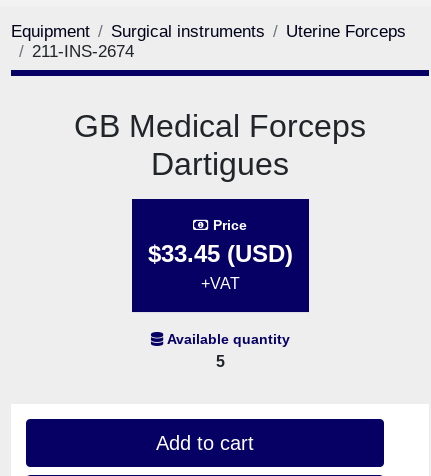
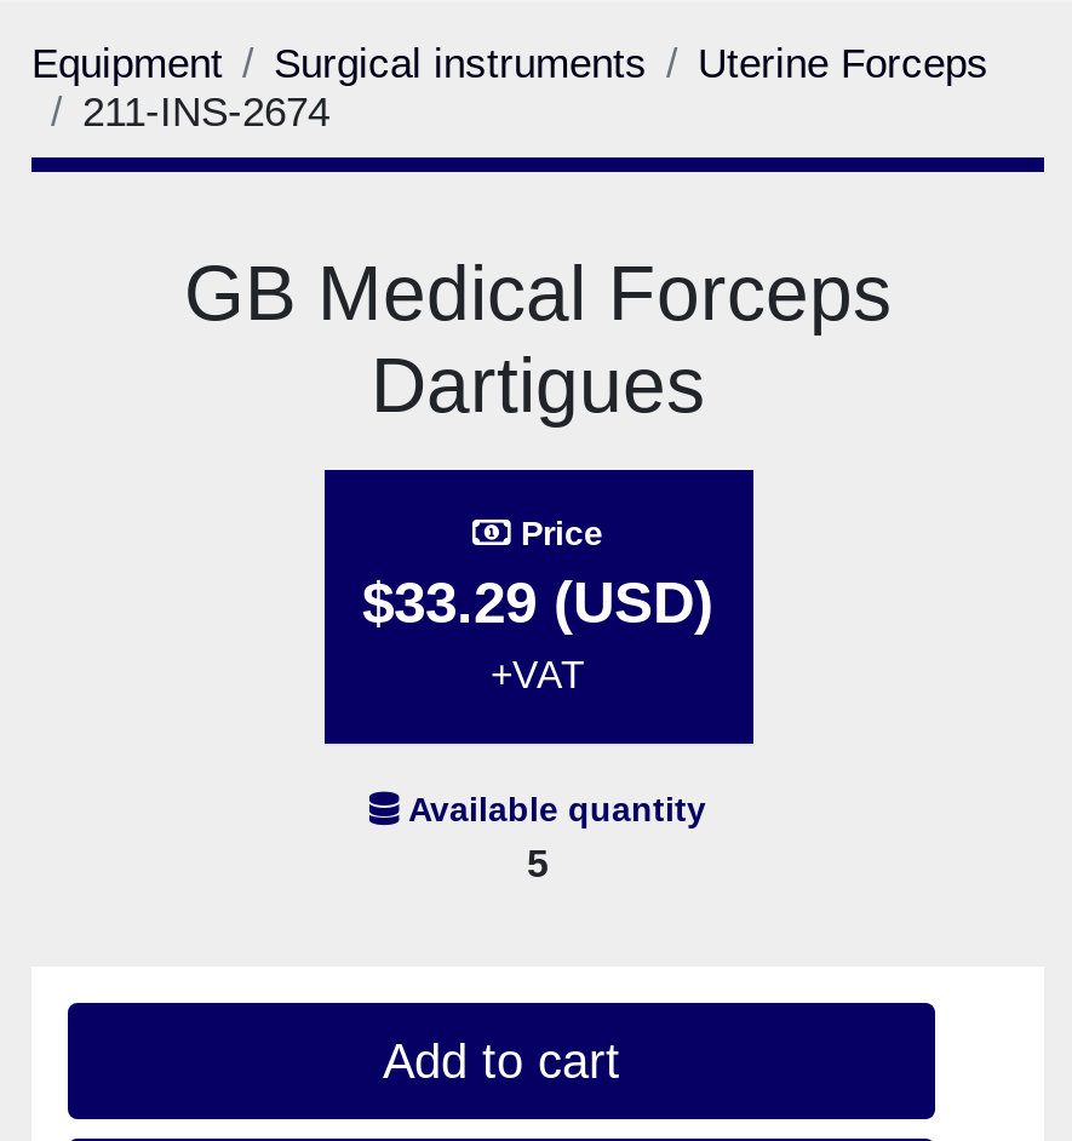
- $33.45 (USD)
+ $33.29 (USD)
